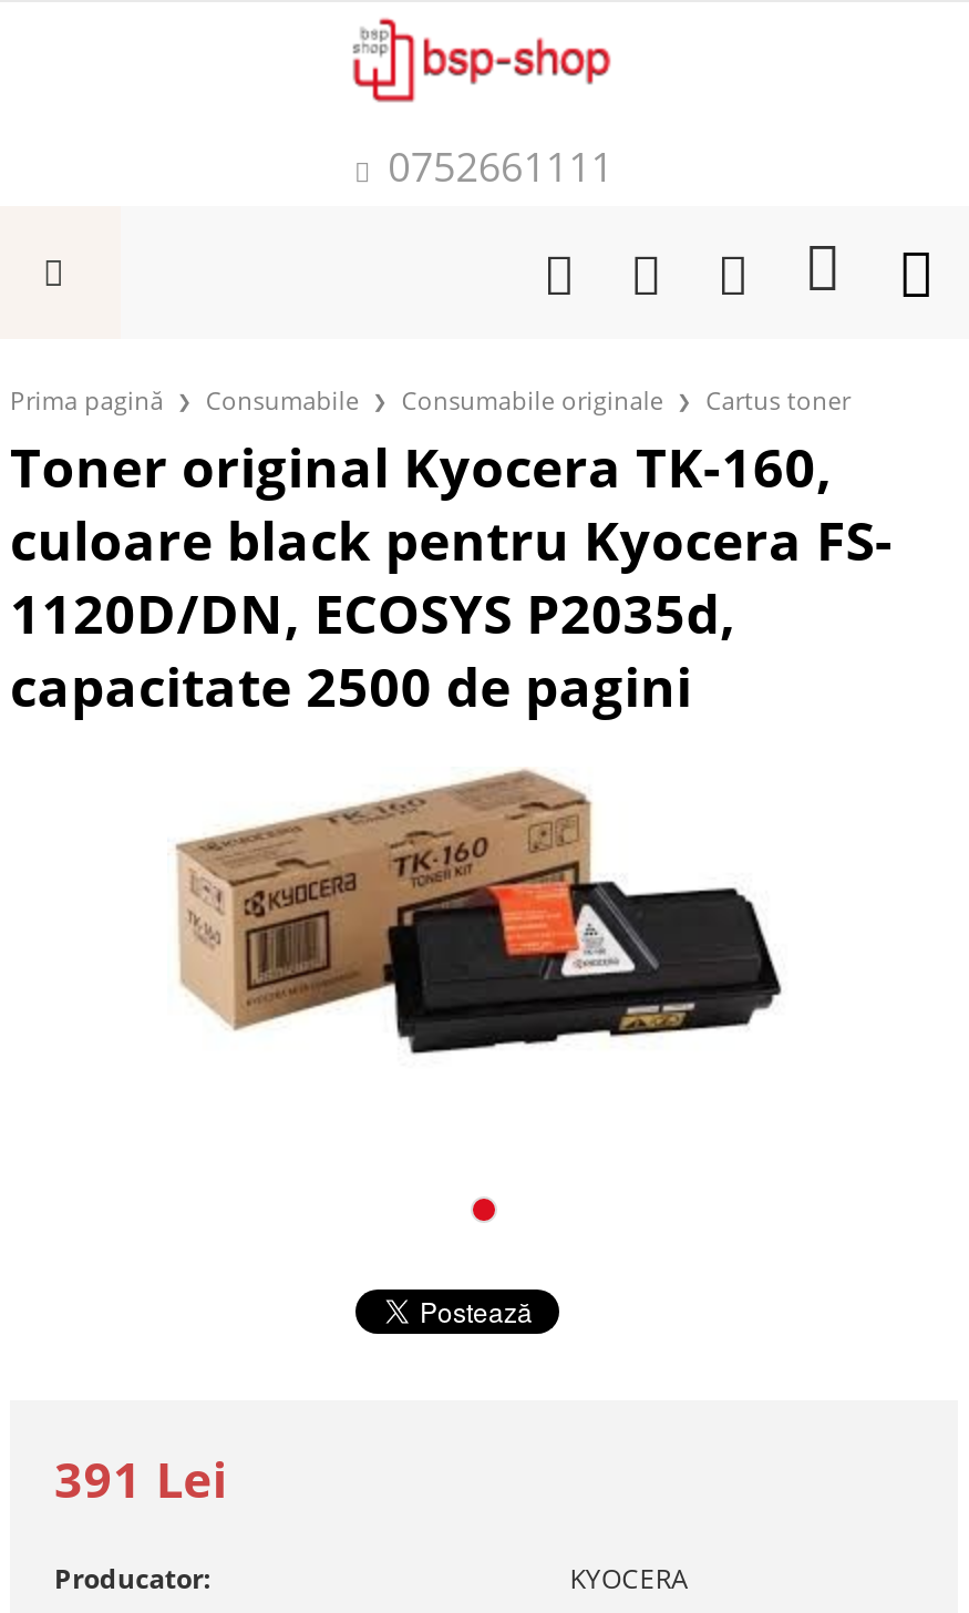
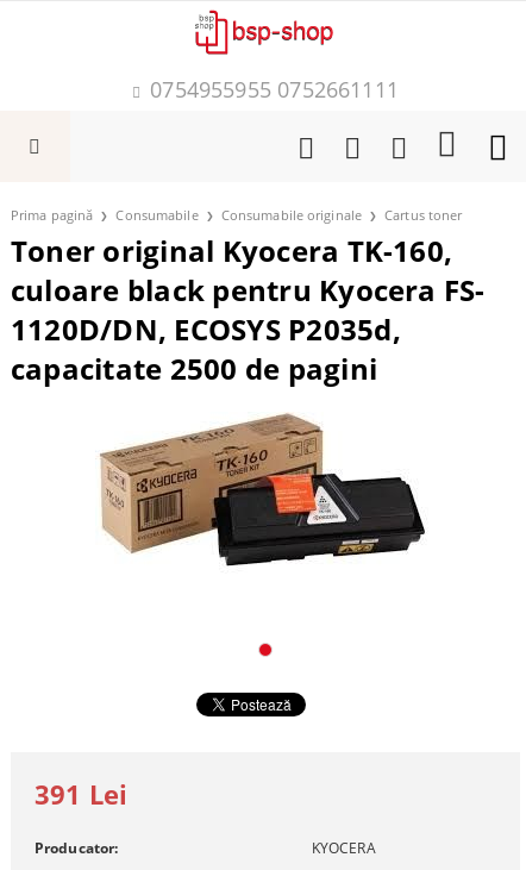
- 0752661111
+ 0754955955 0752661111
